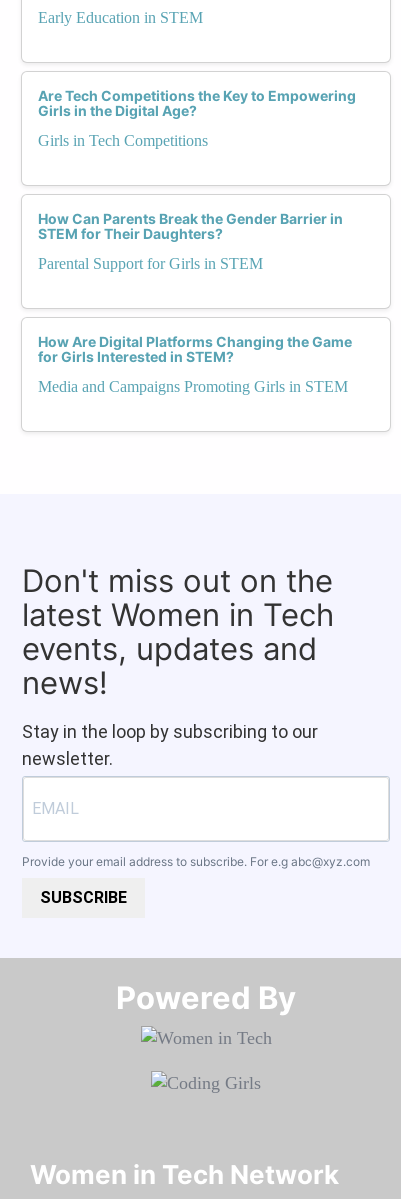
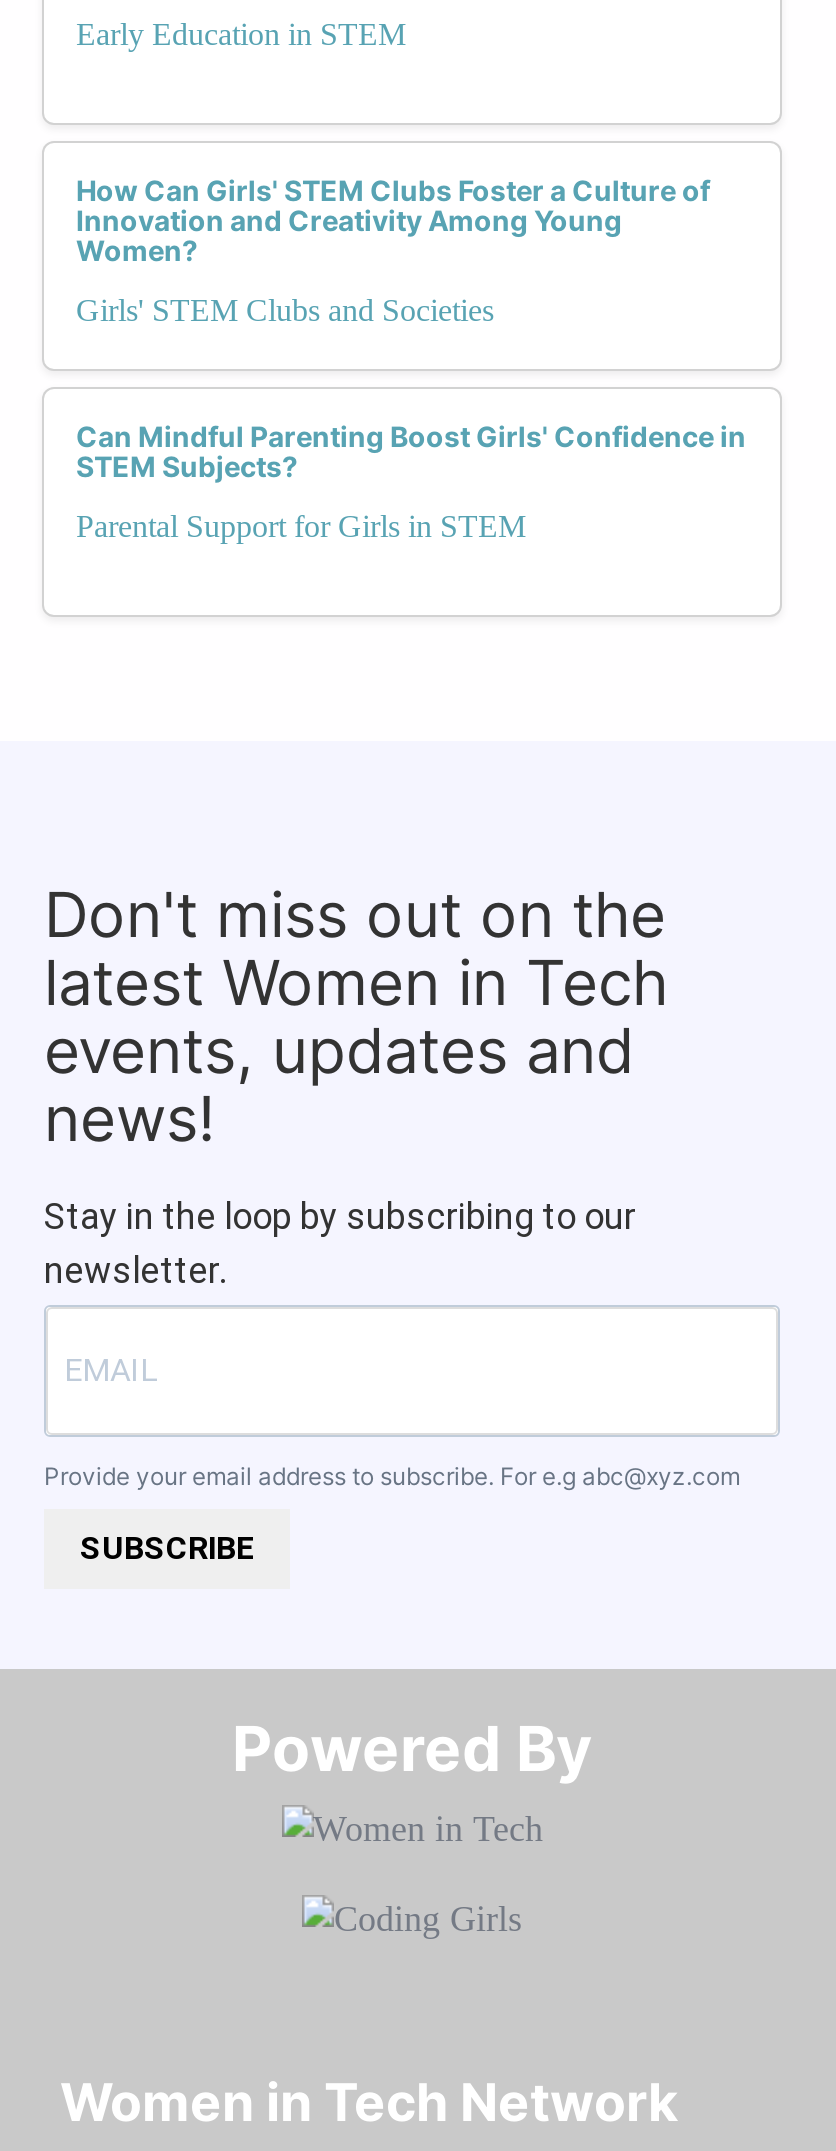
- Are Tech Competitions the Key to Empowering
- Girls in the Digital Age?
+ How Can Girls' STEM Clubs Foster a Culture of
+ Innovation and Creativity Among Young
+ Women?

- Girls in Tech Competitions
+ Girls' STEM Clubs and Societies

- How Can Parents Break the Gender Barrier in
- STEM for Their Daughters?
+ Can Mindful Parenting Boost Girls' Confidence in
+ STEM Subjects?

- How Are Digital Platforms Changing the Game
- for Girls Interested in STEM?
- Media and Campaigns Promoting Girls in STEM
